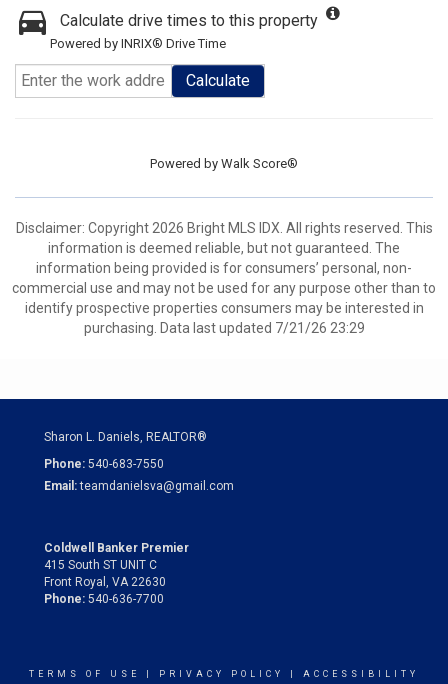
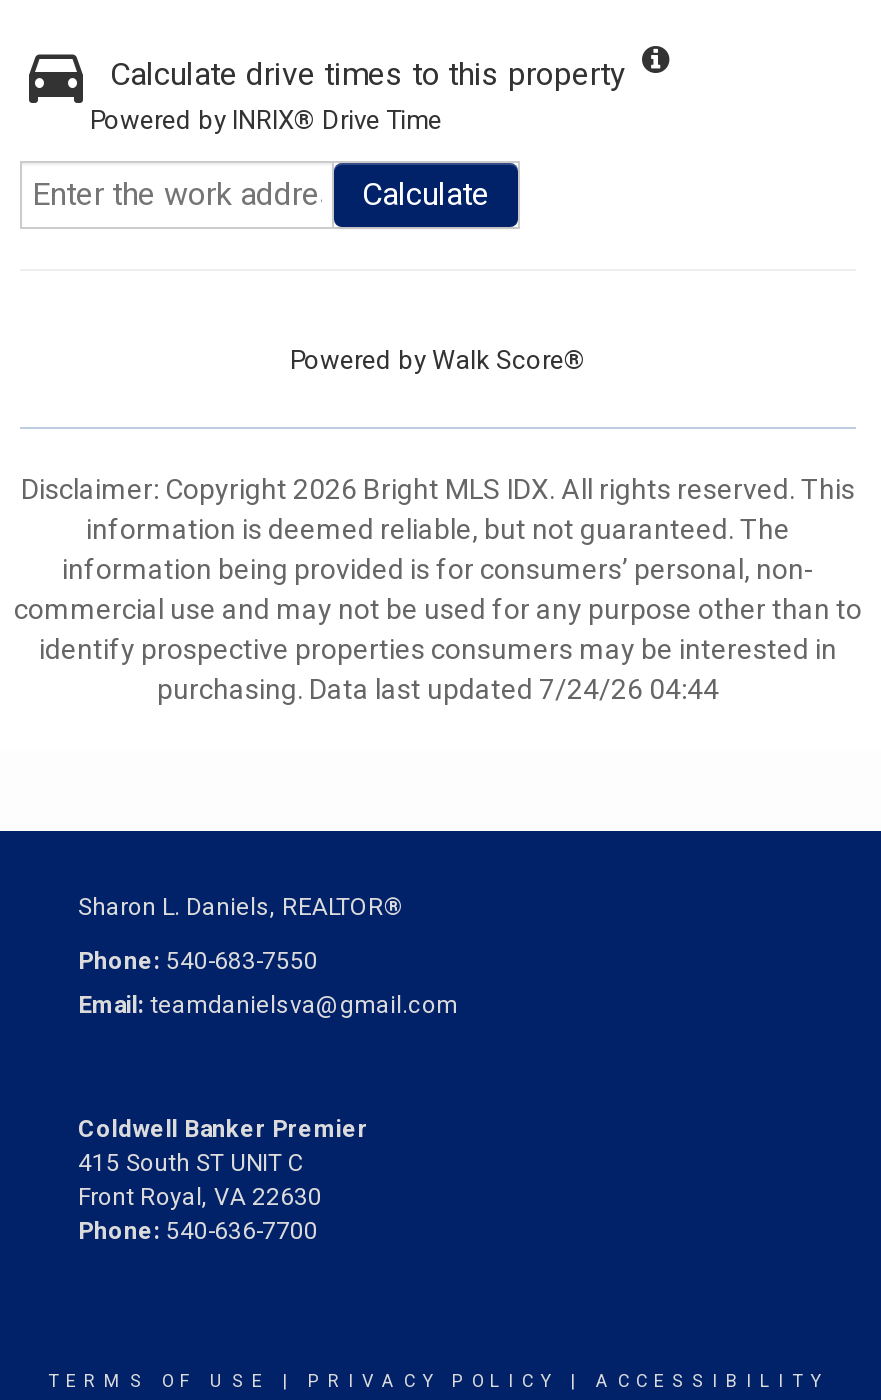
- purchasing. Data last updated 7/21/26 23:29
+ purchasing. Data last updated 7/24/26 04:44
